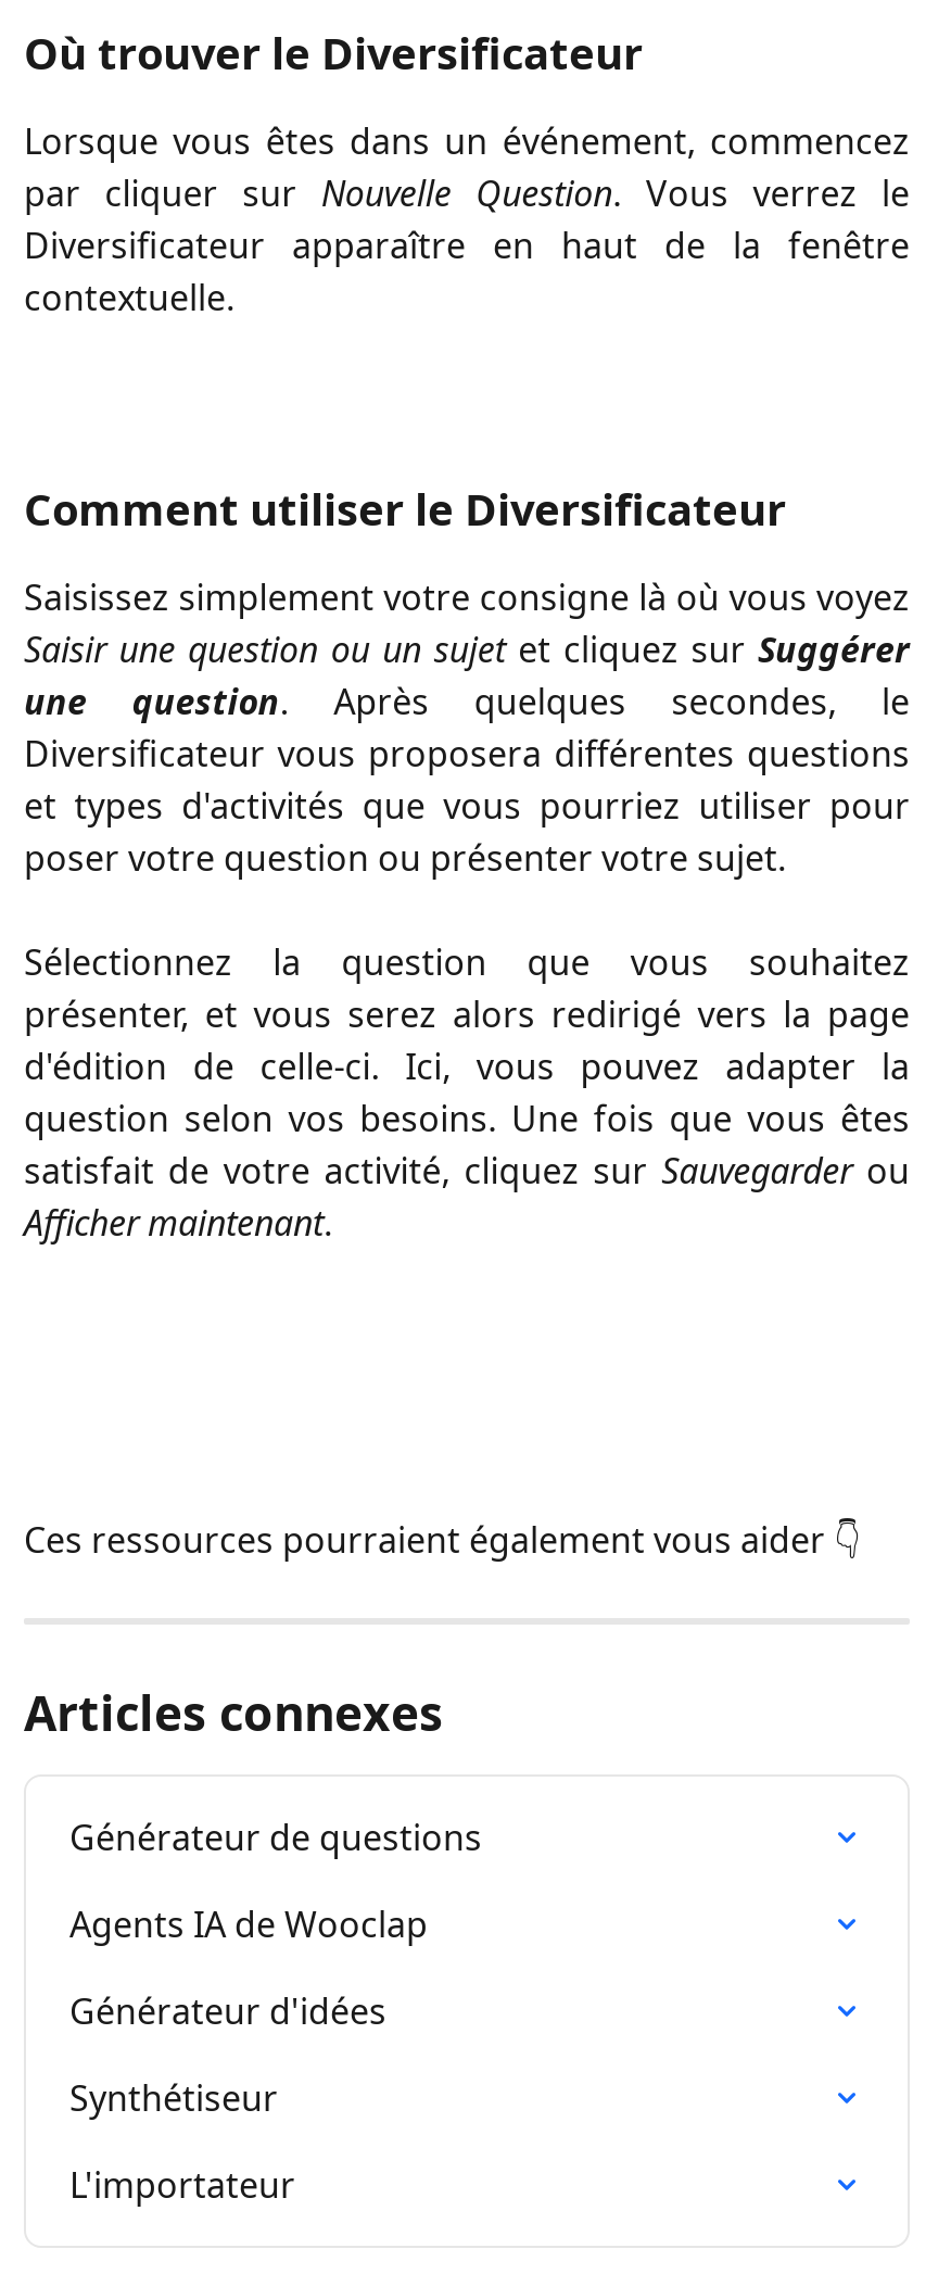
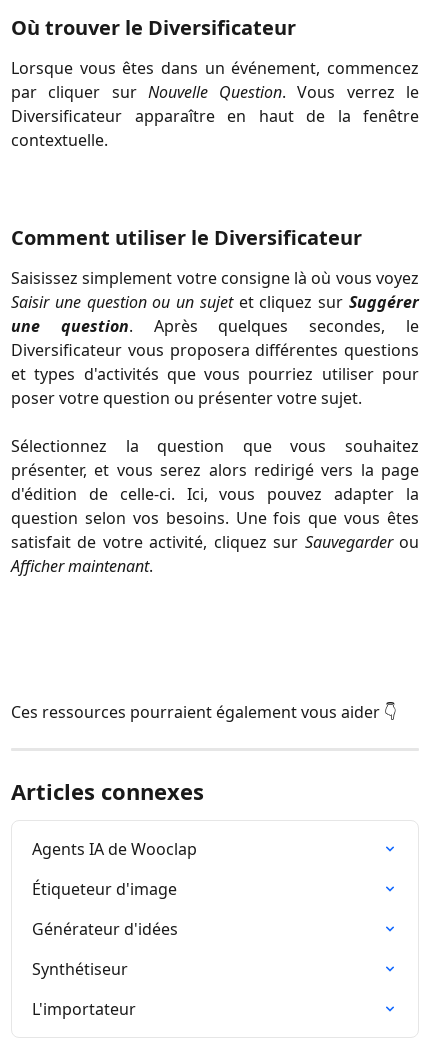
- Générateur de questions

moved up: Agents IA de Wooclap

+ Étiqueteur d'image
